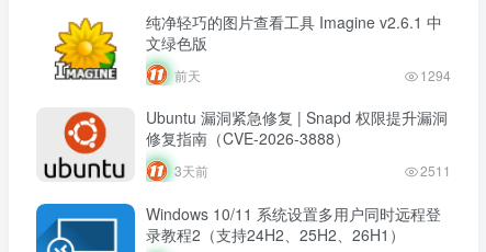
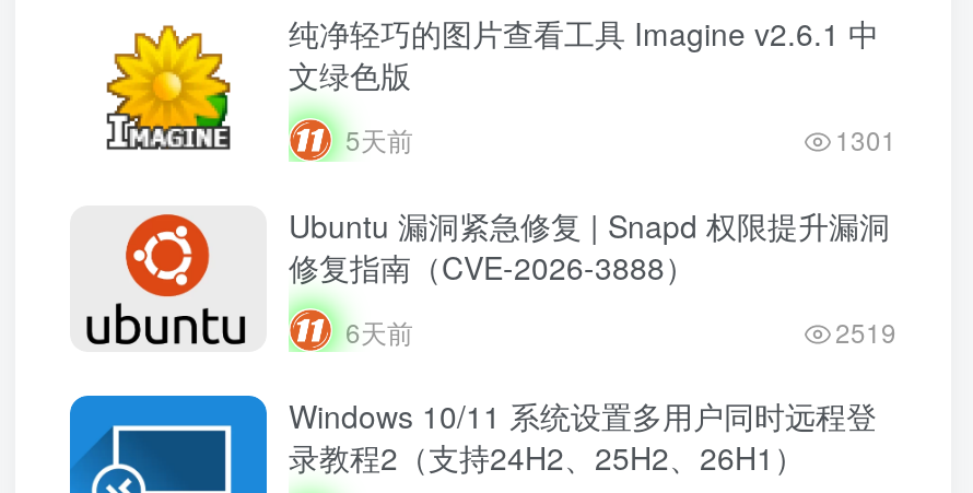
- 前天
- 1294
+ 5天前
+ 1301

- 3天前
+ 6天前

- 2511
+ 2519
